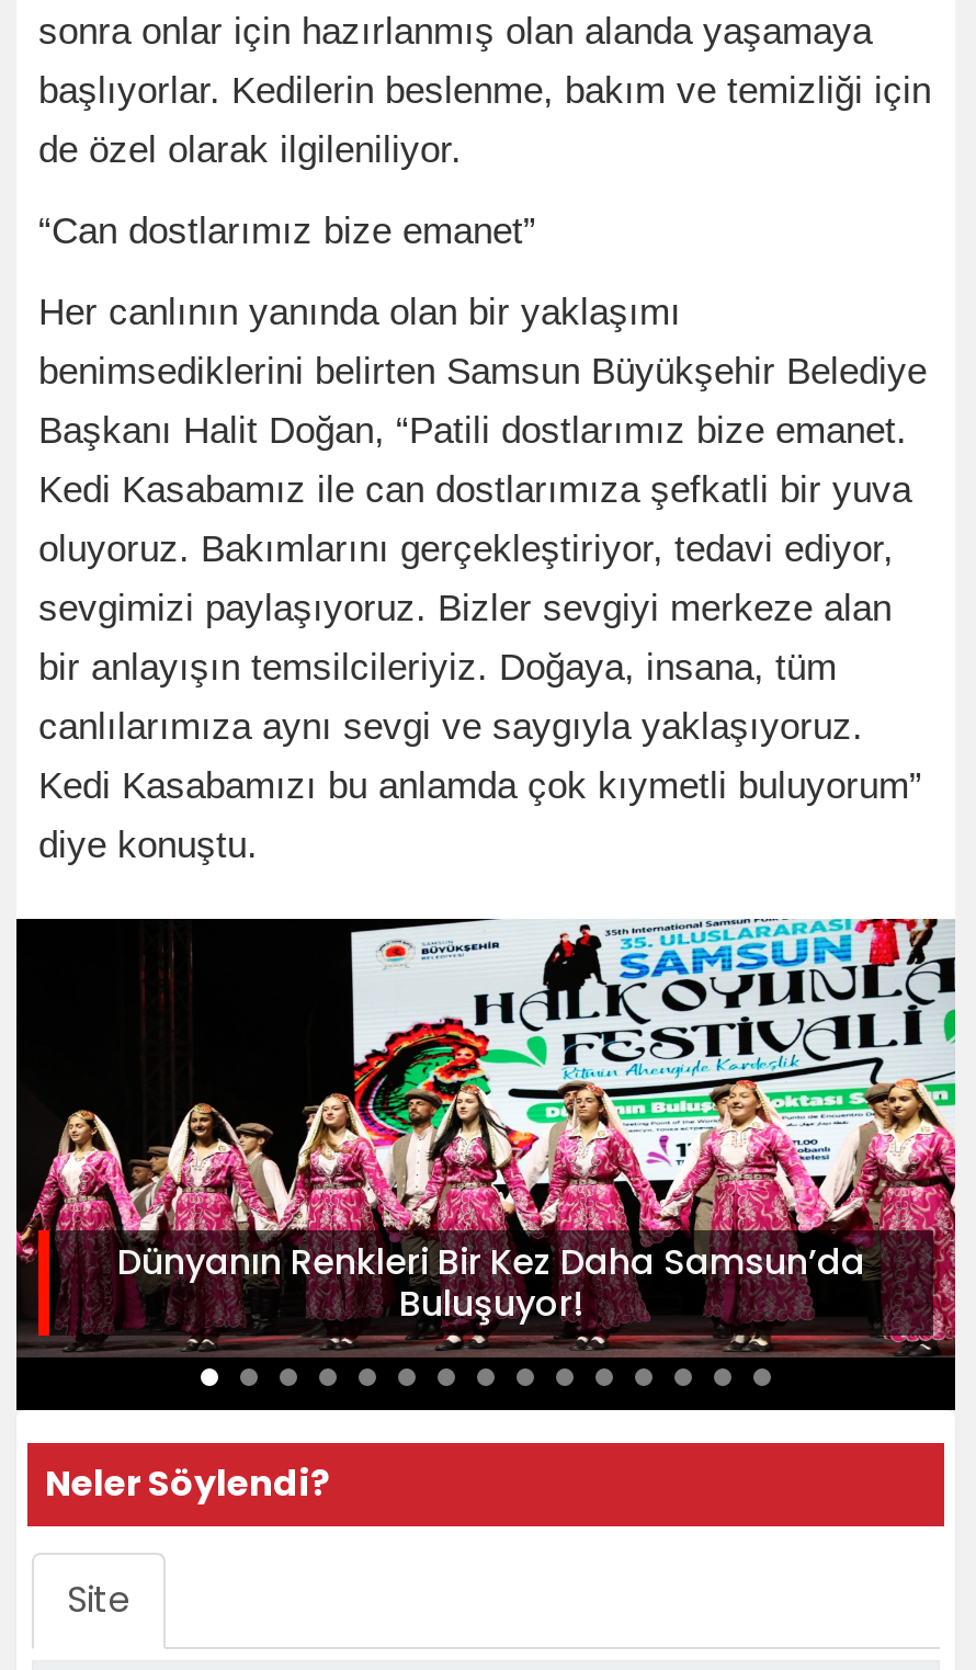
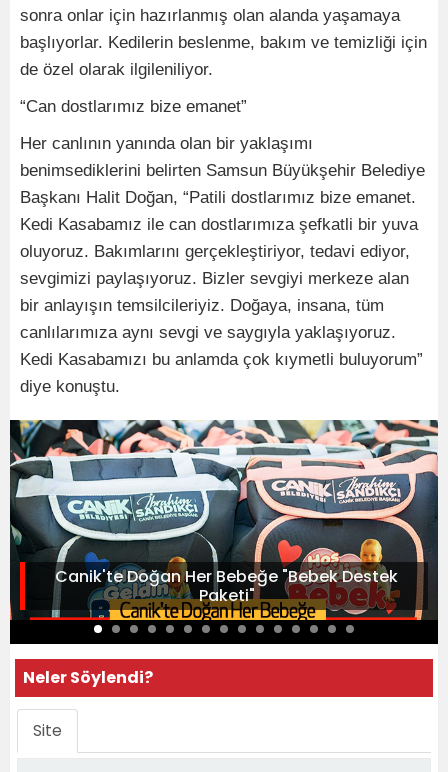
- [image]
- Dünyanın Renkleri Bir Kez Daha Samsun’da
- Buluşuyor!
+ [image]
+ Canik'te Doğan Her Bebeğe "Bebek Destek
+ Paketi"
